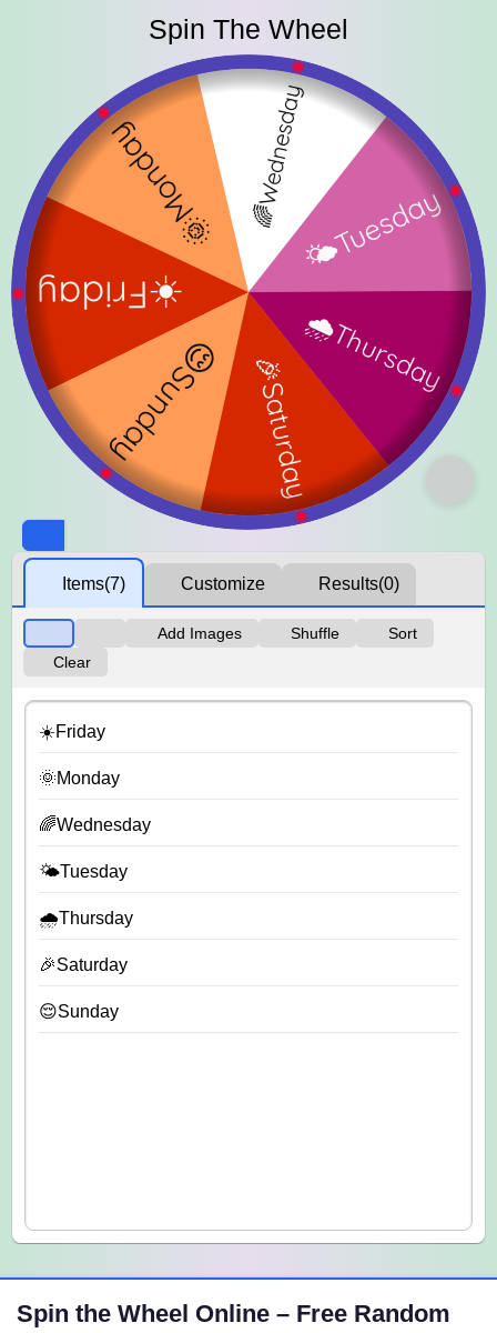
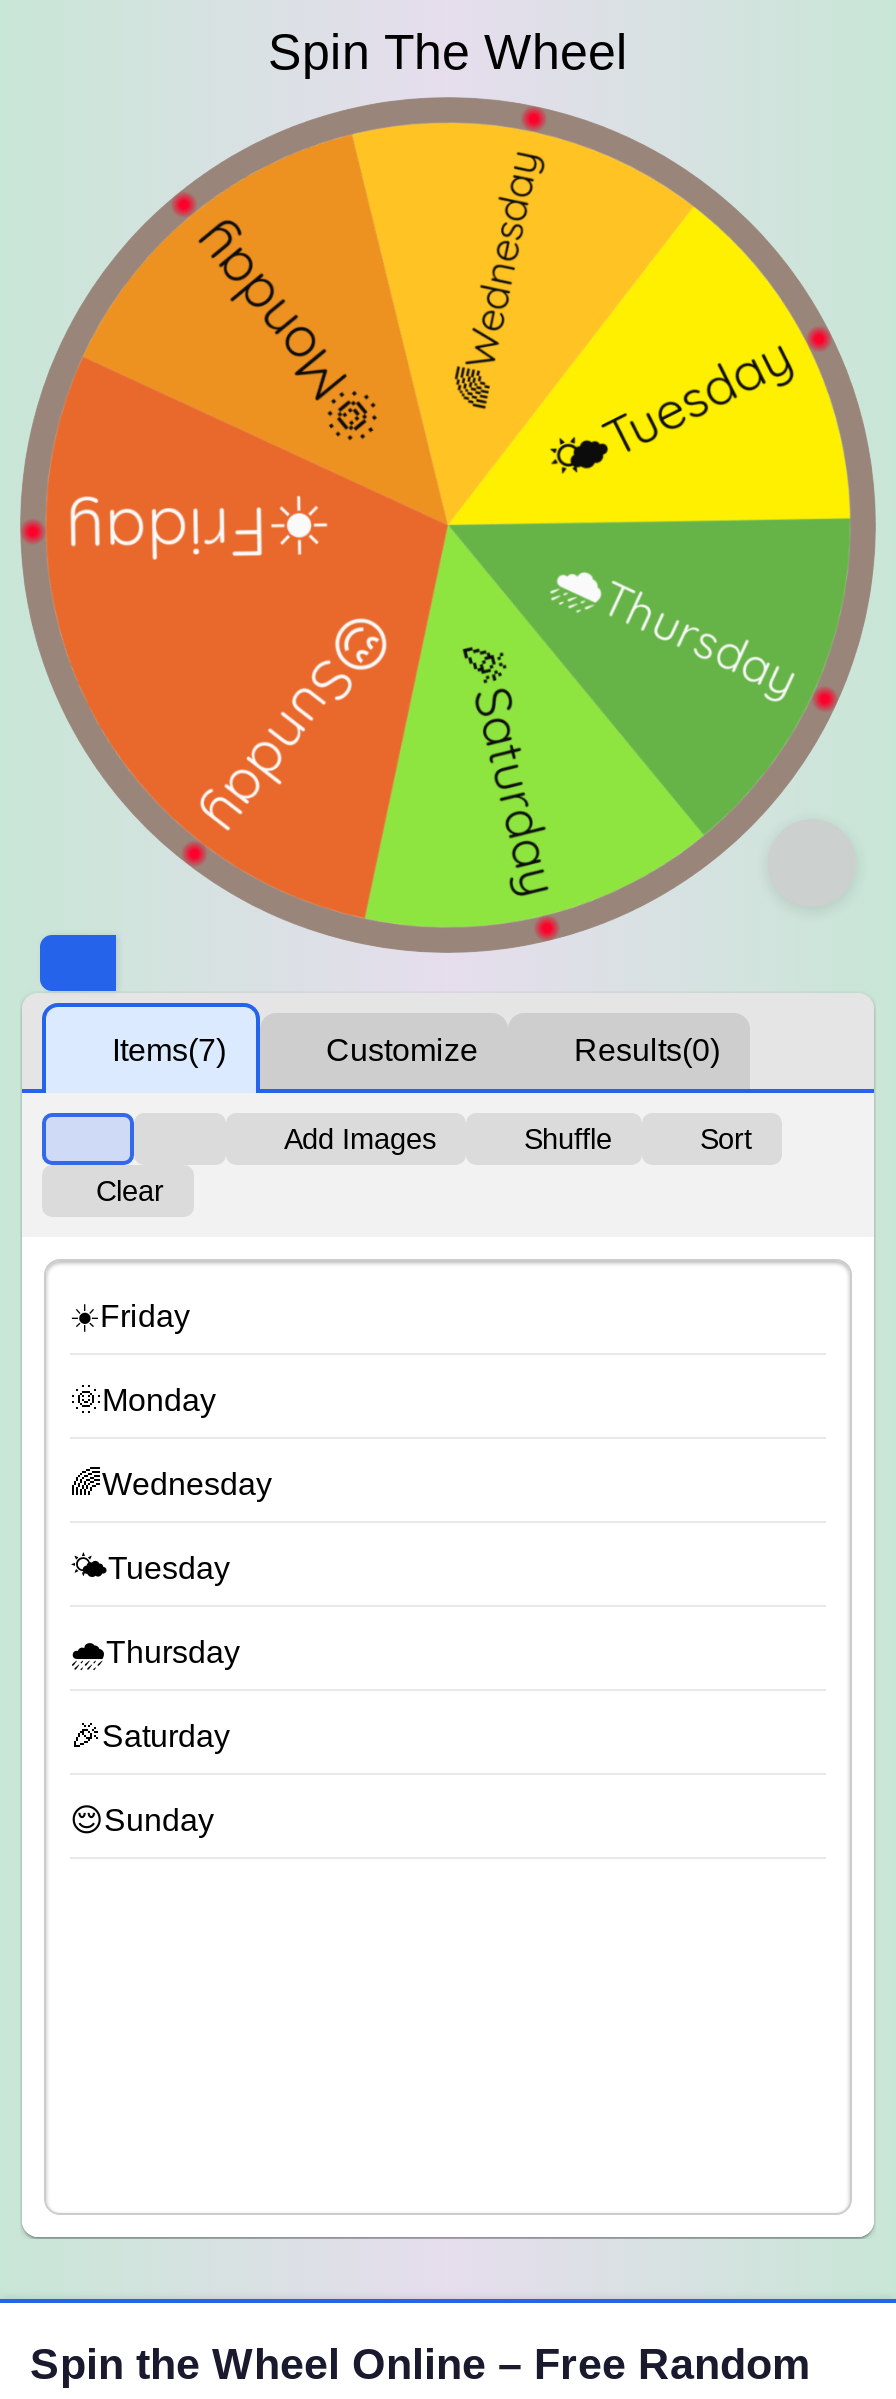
- [image]
+ [image]
